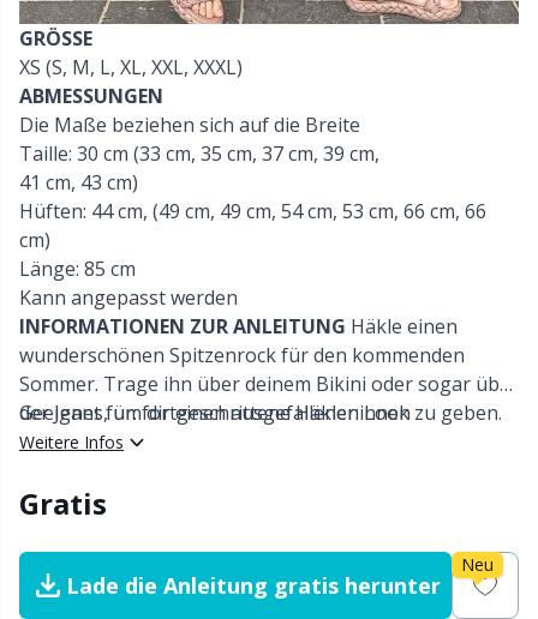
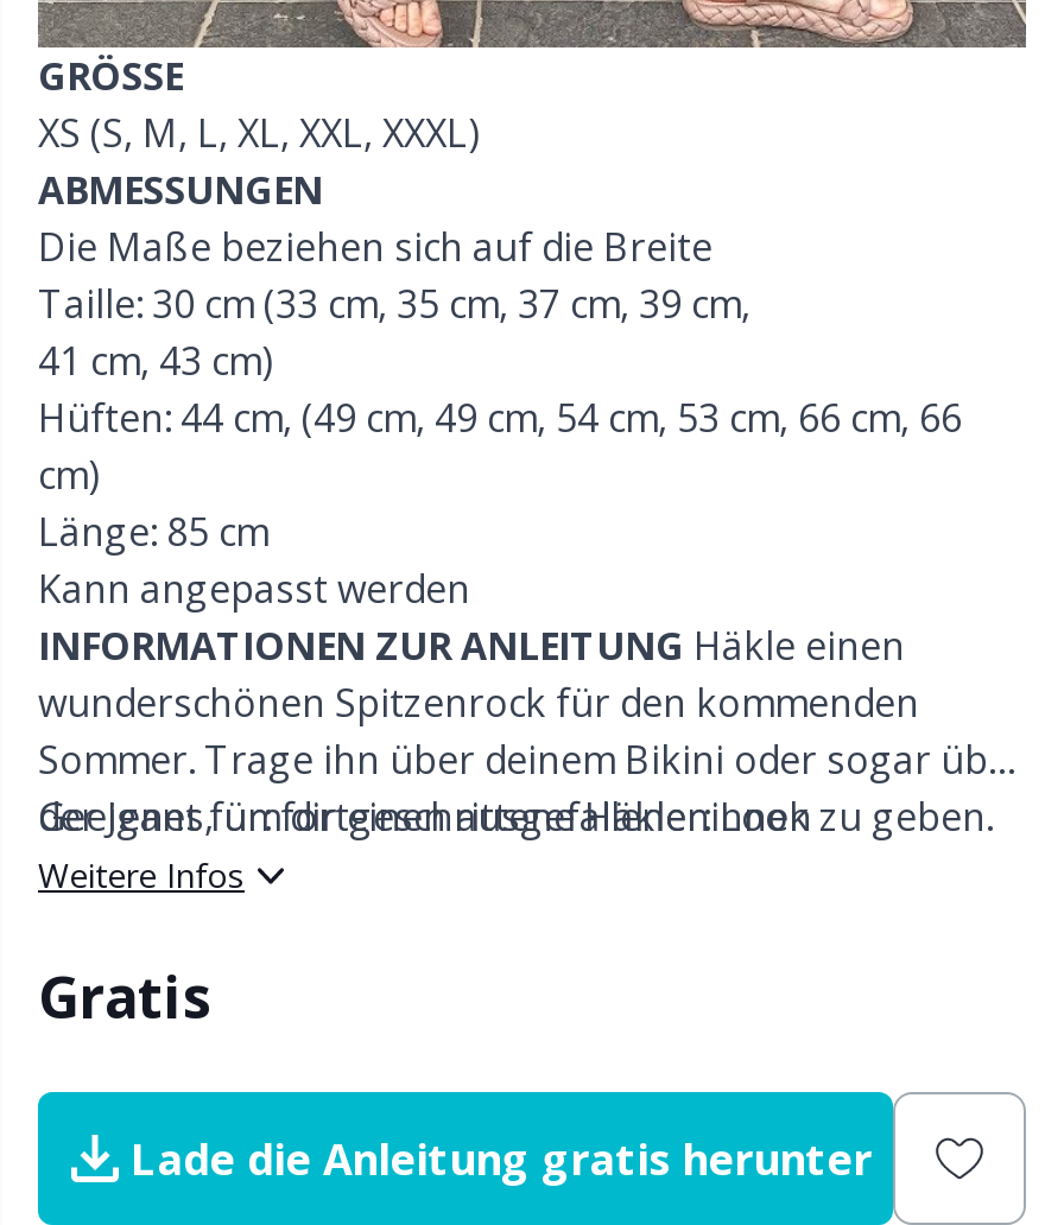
- Neu
